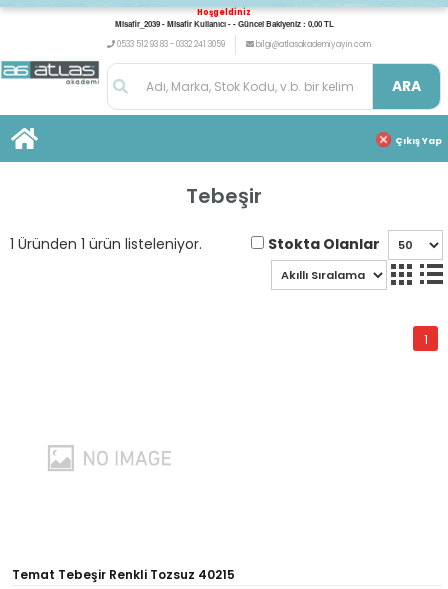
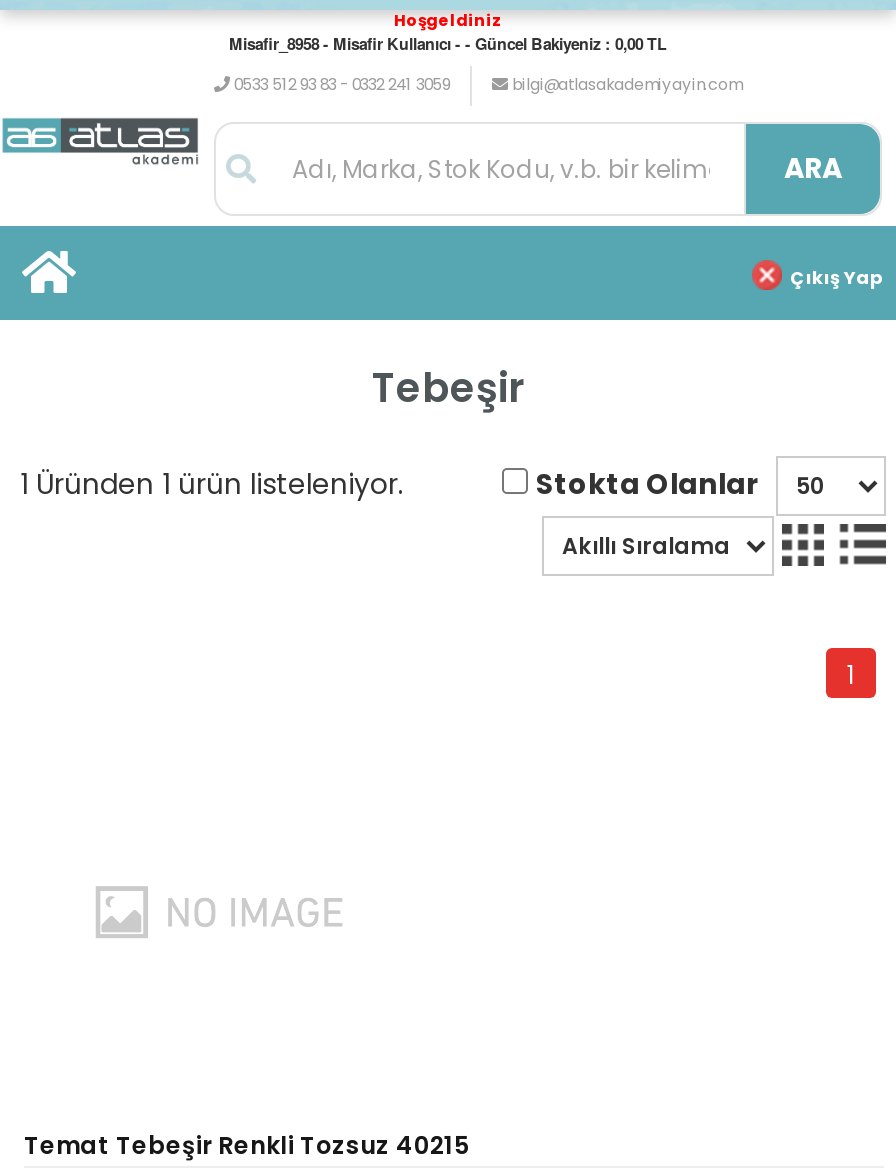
- Misafir_2039 - Misafir Kullanıcı - - Güncel Bakiyeniz : 0,00 TL
+ Misafir_8958 - Misafir Kullanıcı - - Güncel Bakiyeniz : 0,00 TL
